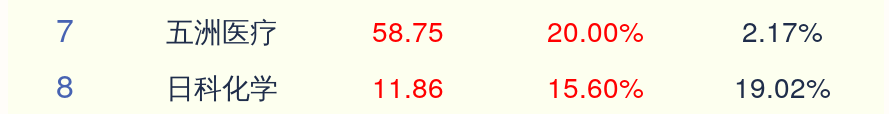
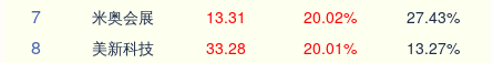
- 五洲医疗
- 58.75
- 20.00%
- 2.17%
+ 米奥会展
+ 13.31
+ 20.02%
+ 27.43%

- 日科化学
- 11.86
- 15.60%
- 19.02%
+ 美新科技
+ 33.28
+ 20.01%
+ 13.27%
